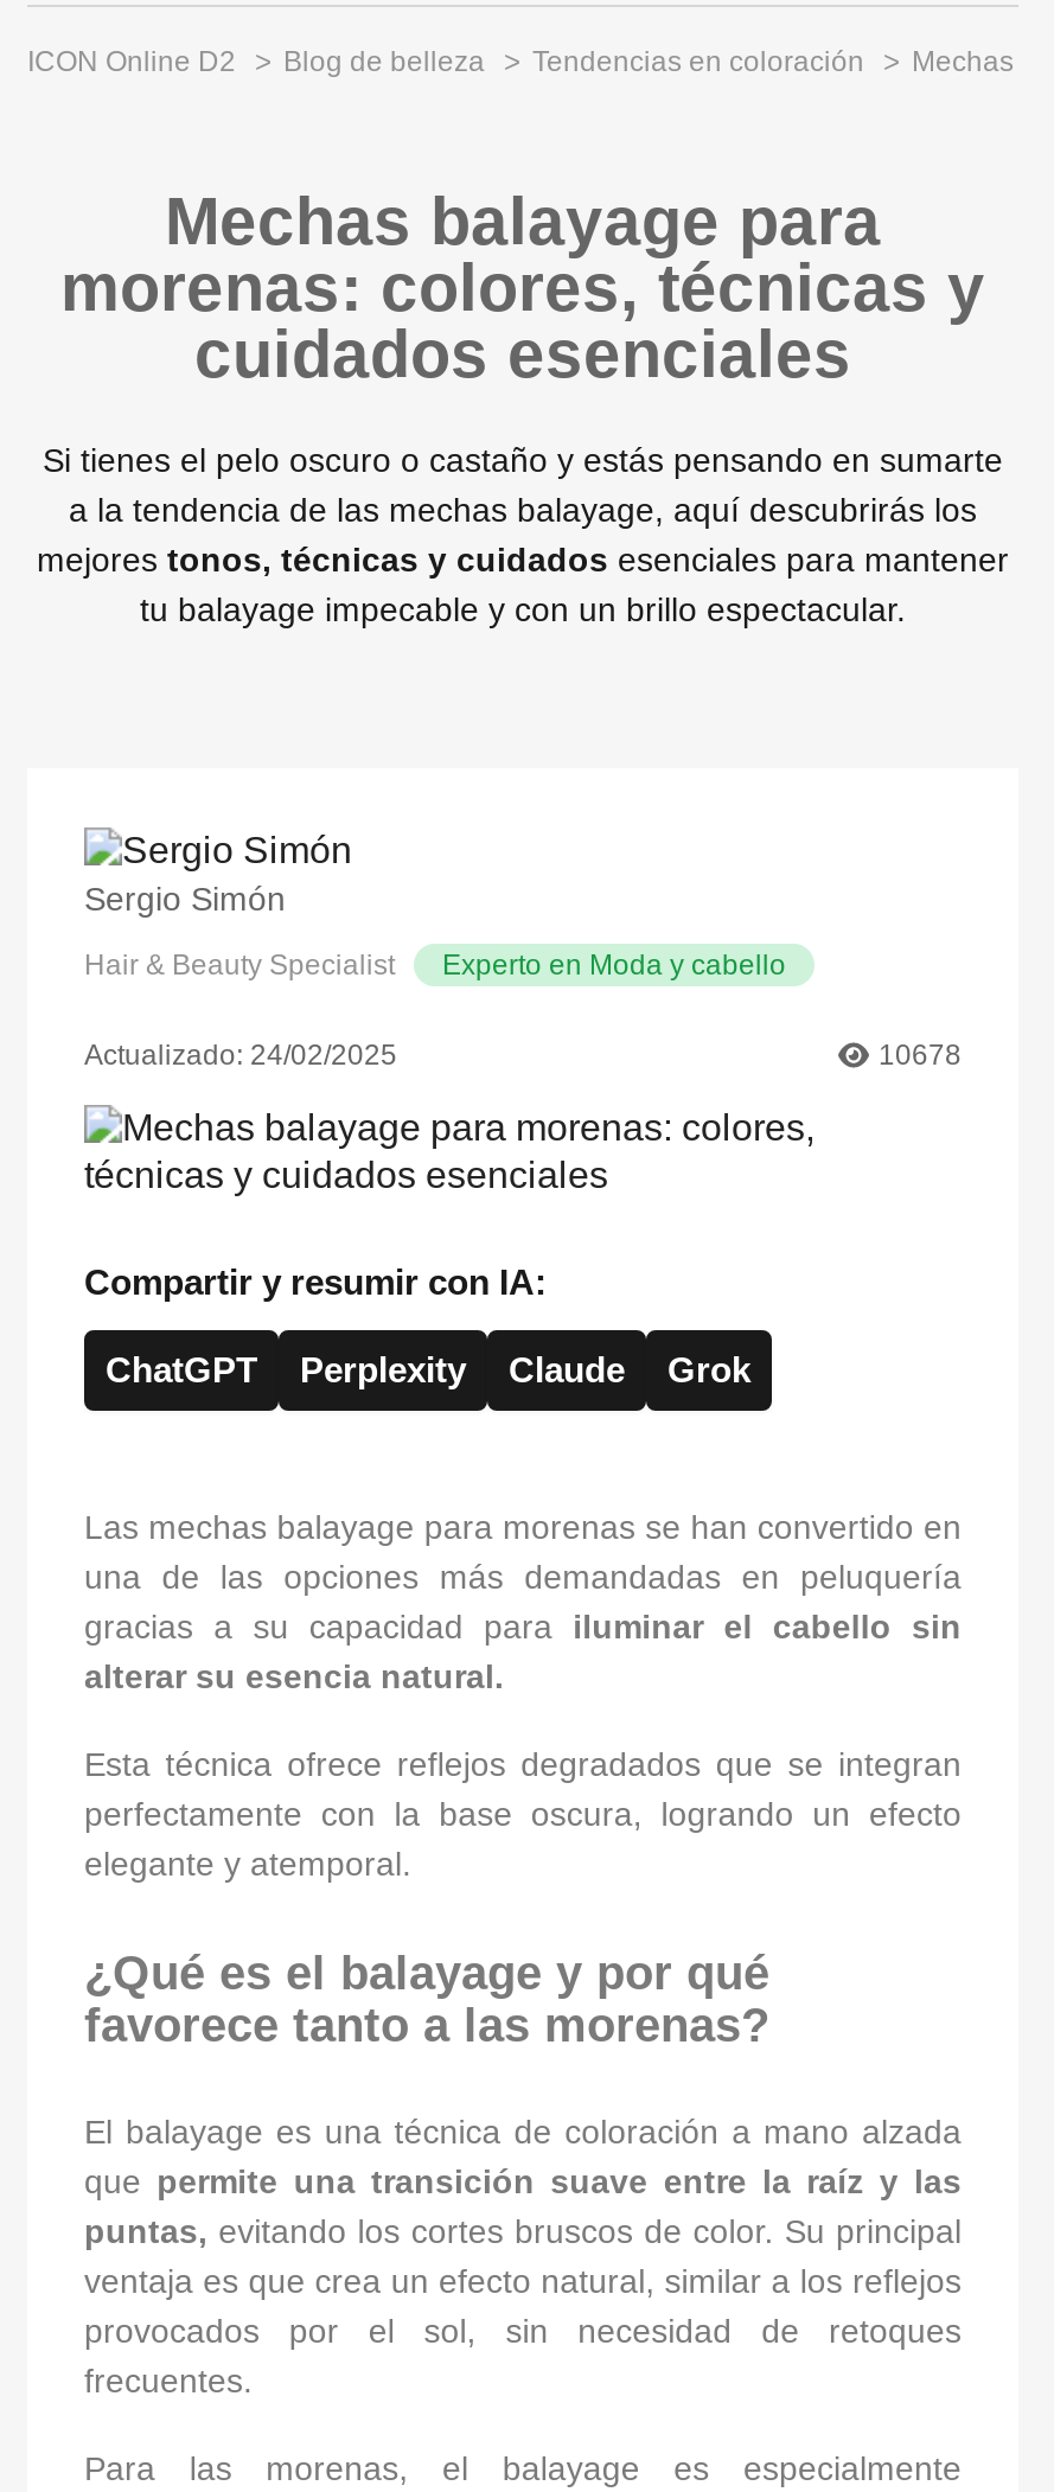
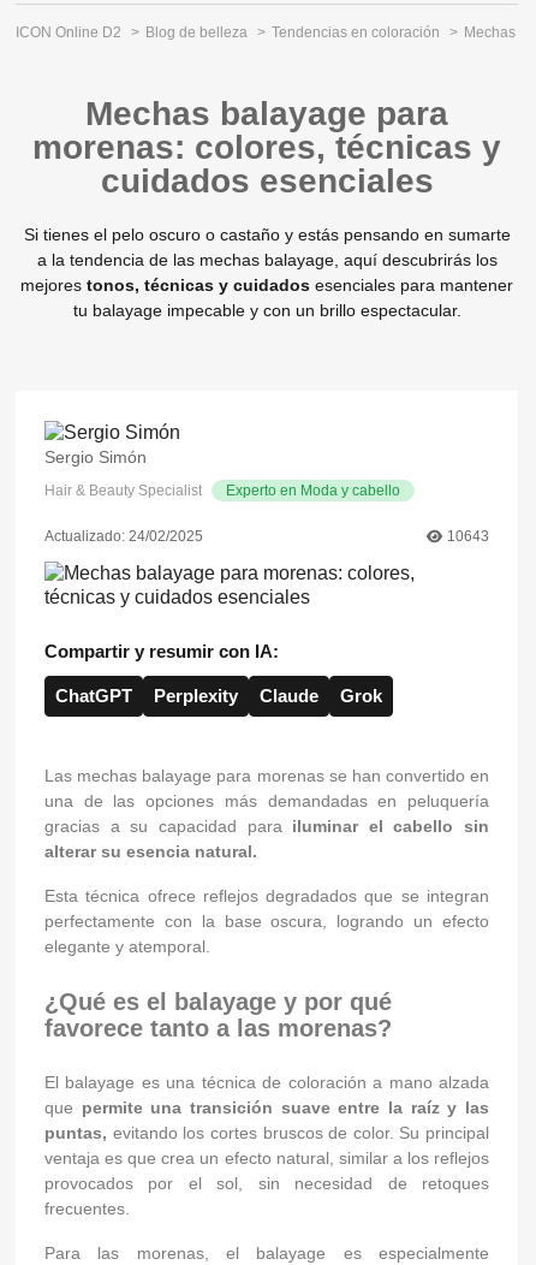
- 10678
+ 10643
